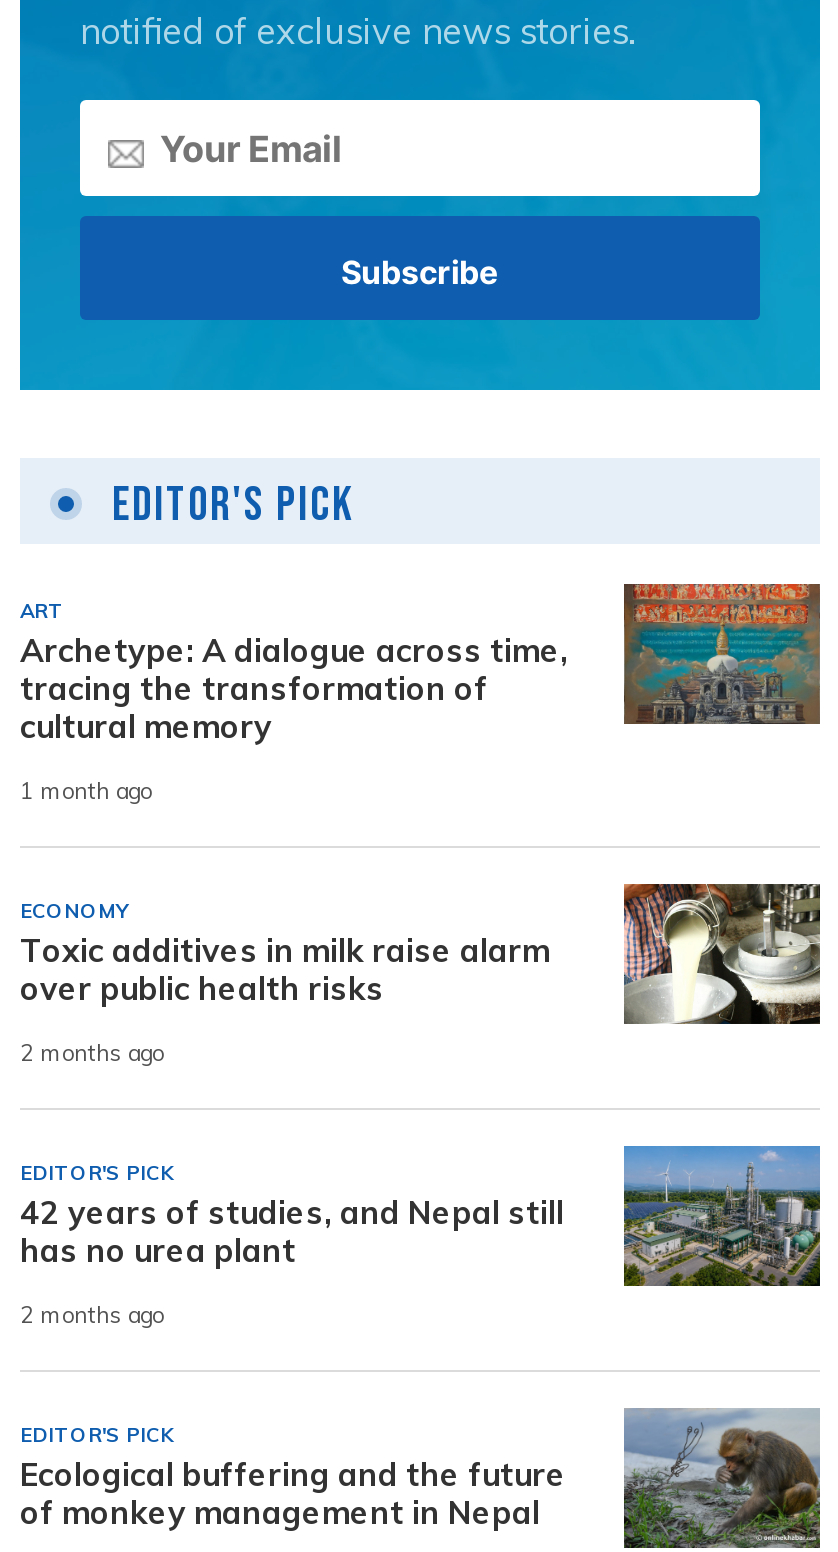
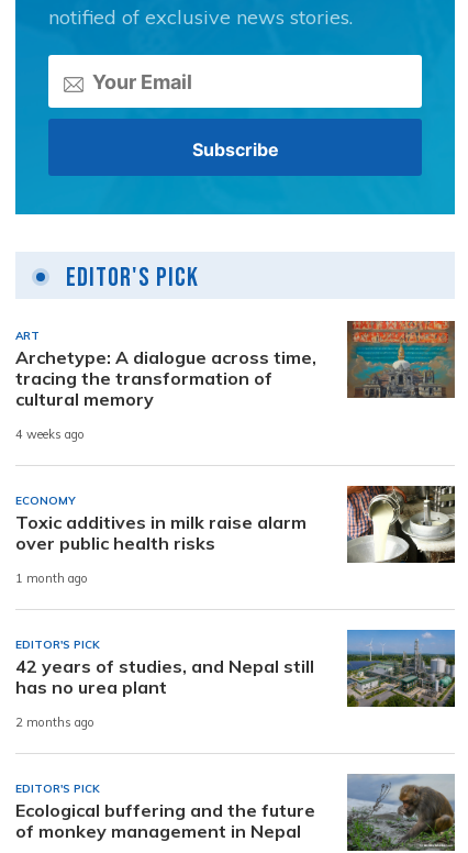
- 1 month ago
+ 4 weeks ago

- 2 months ago
+ 1 month ago
